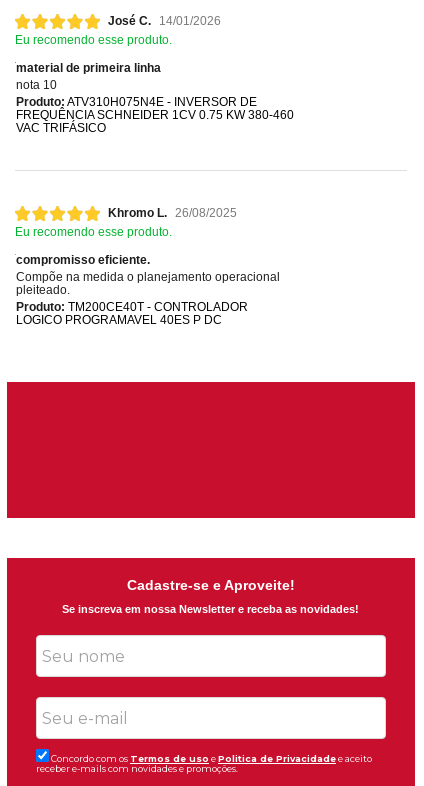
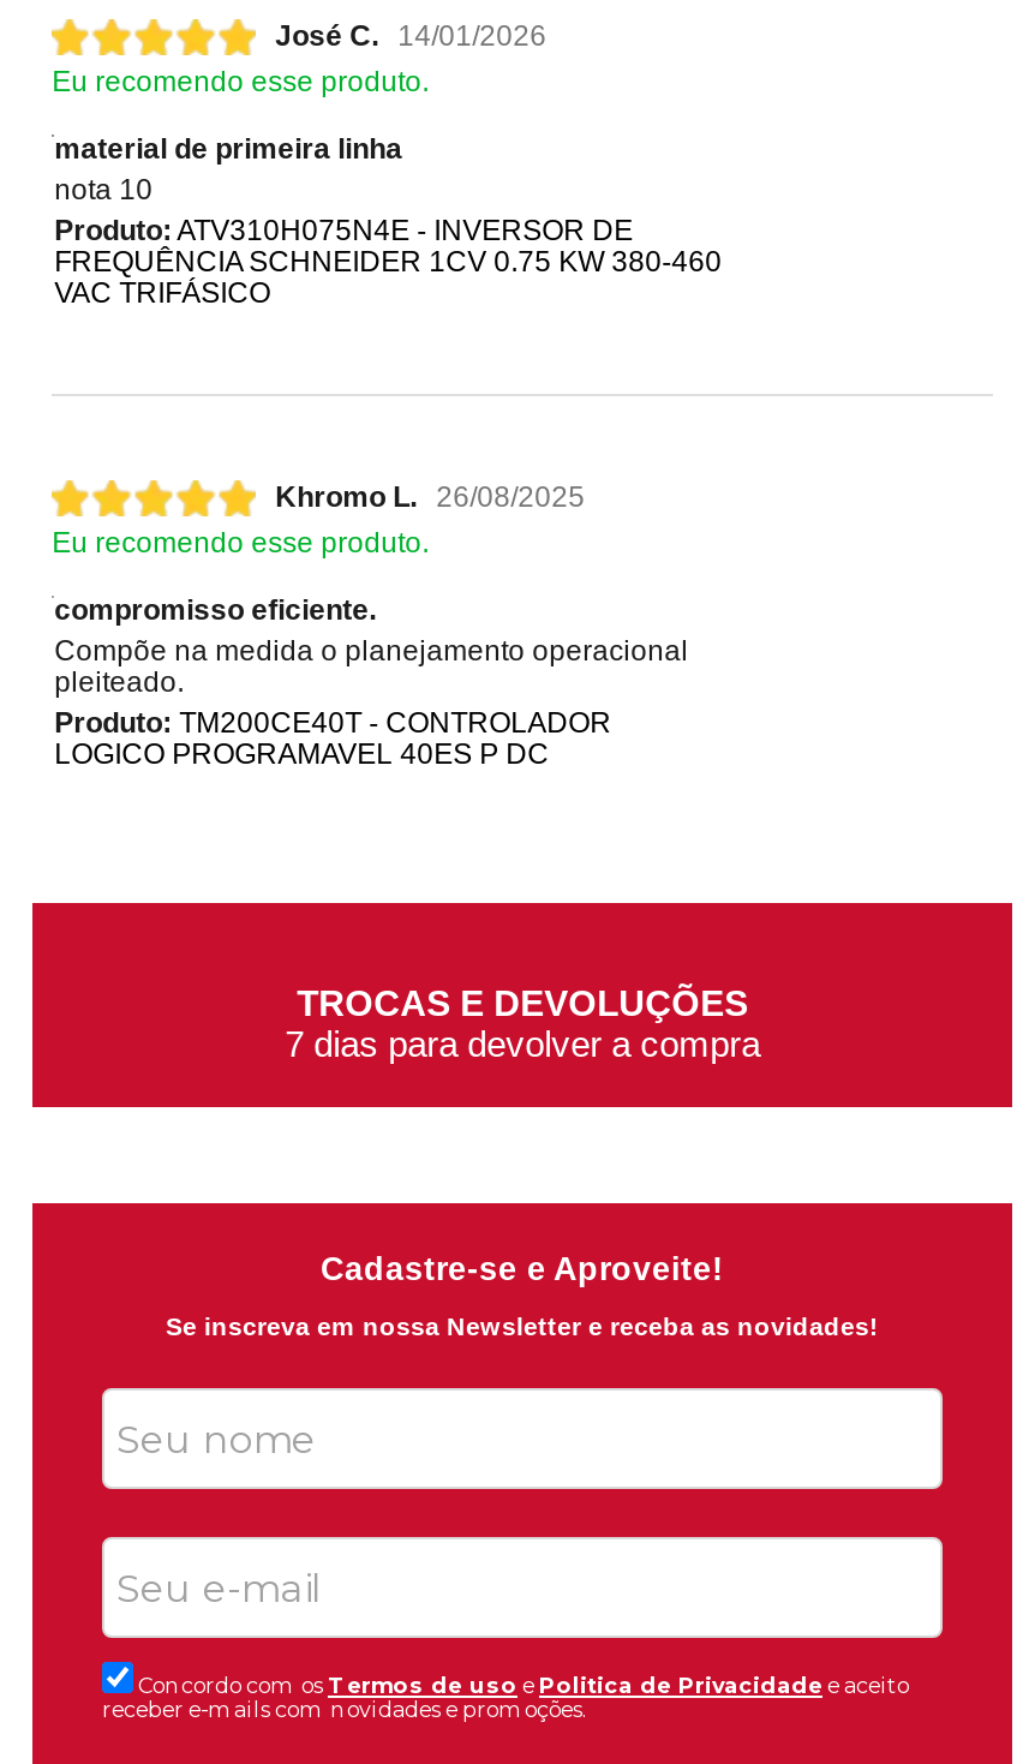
+ TROCAS E DEVOLUÇÕES
+ 7 dias para devolver a compra
